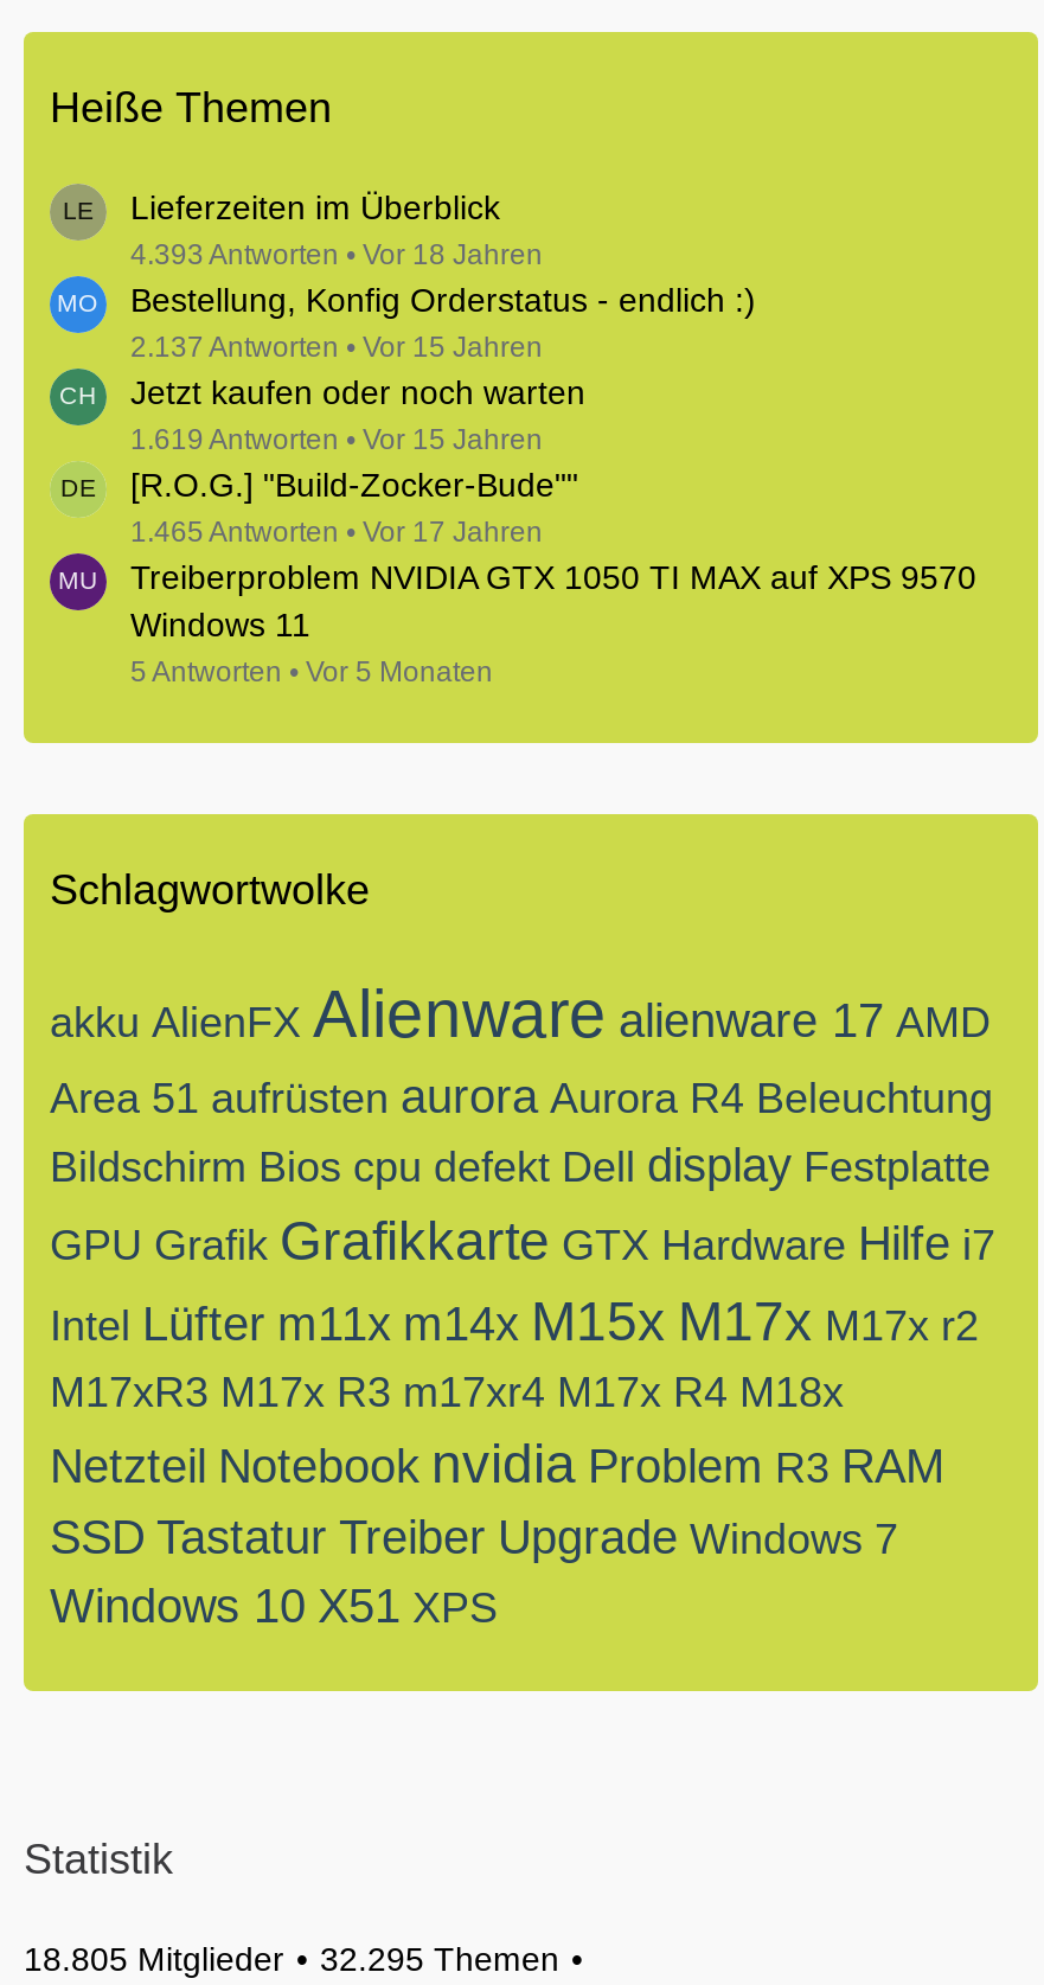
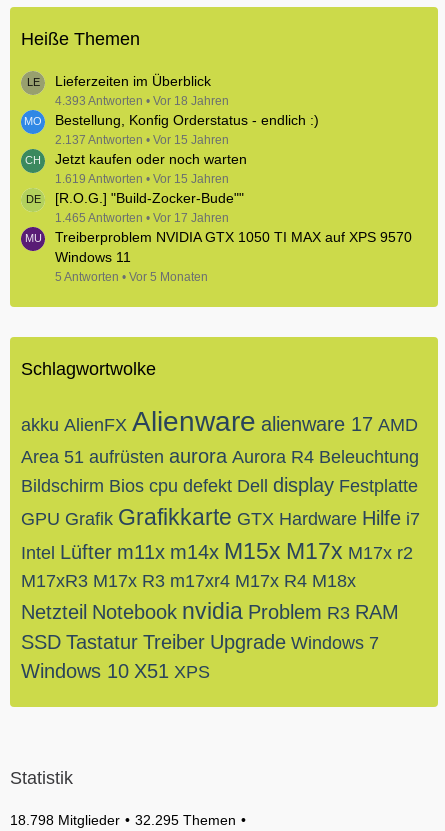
- 18.805 Mitglieder 32.295 Themen
+ 18.798 Mitglieder 32.295 Themen
